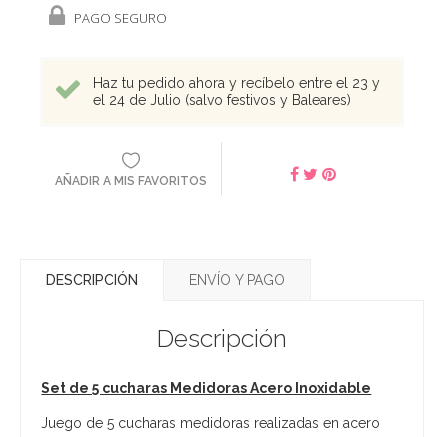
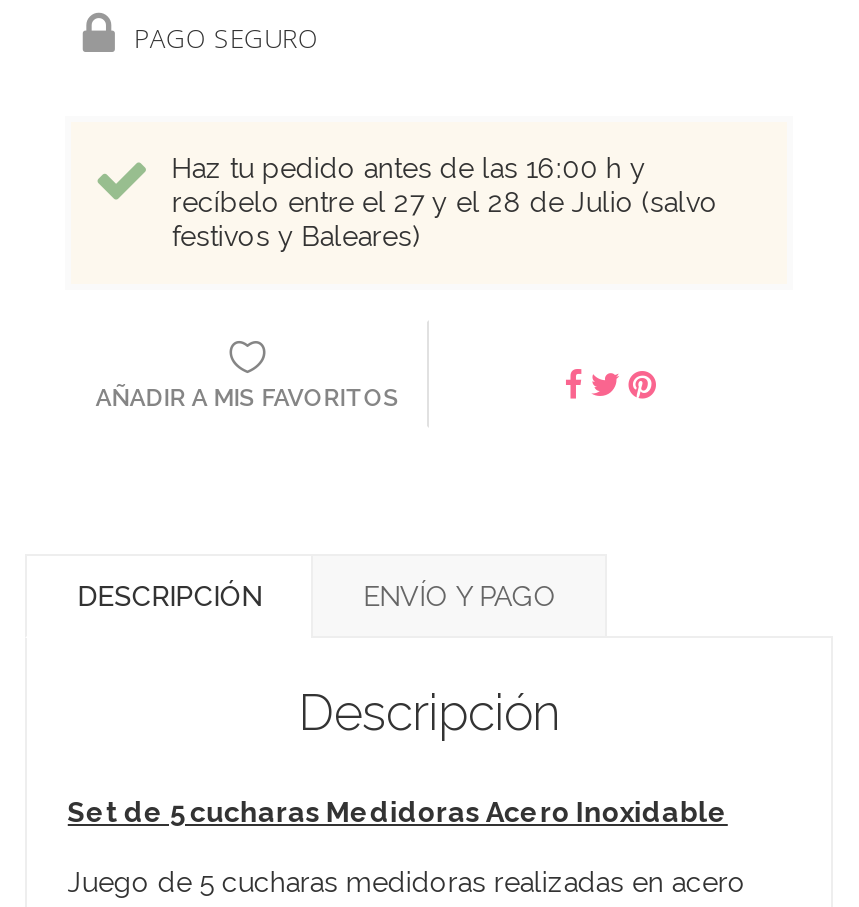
- Haz tu pedido ahora y recíbelo entre el 23 y
- el 24 de Julio (salvo festivos y Baleares)
+ Haz tu pedido antes de las 16:00 h y
+ recíbelo entre el 27 y el 28 de Julio (salvo
+ festivos y Baleares)
